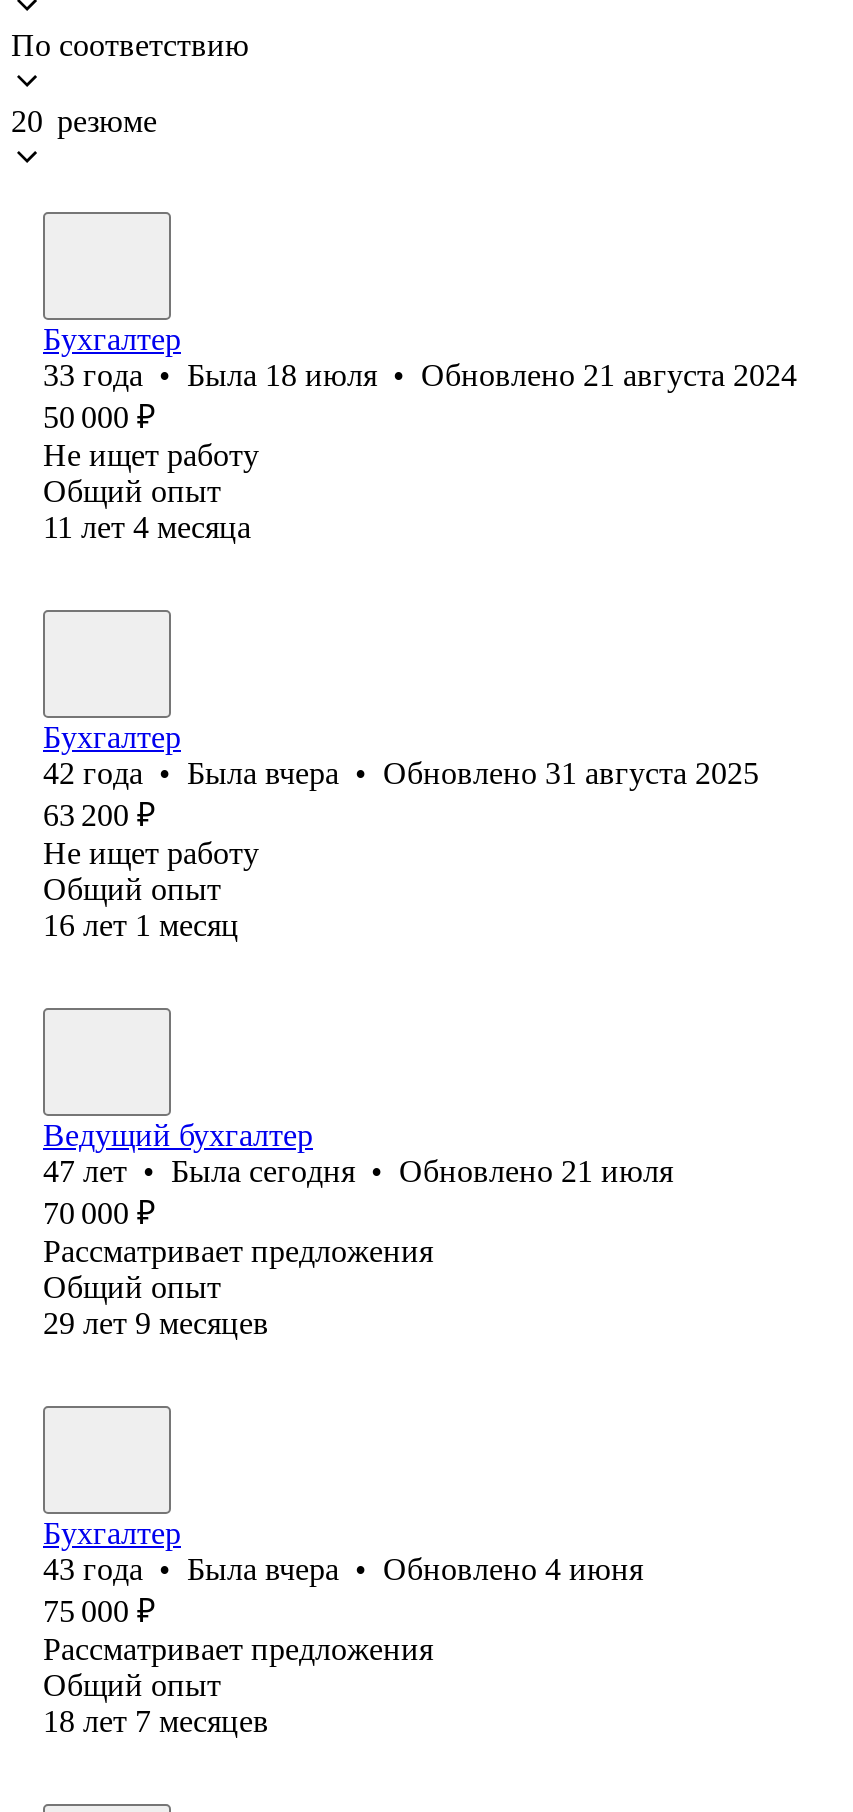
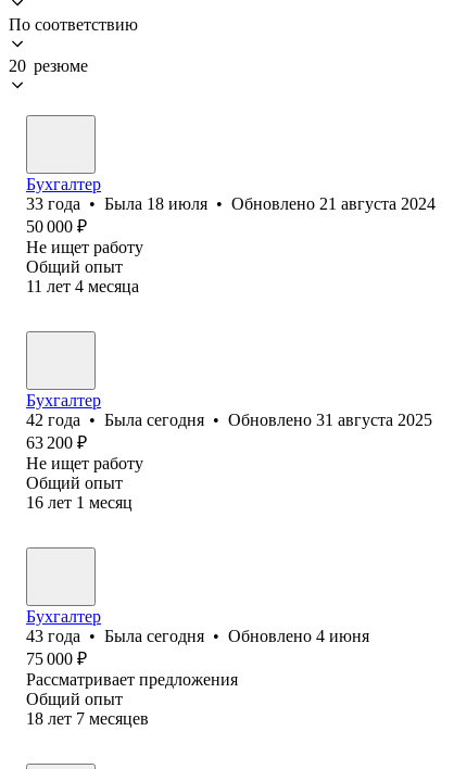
- 42 года • Была вчера • Обновлено 31 августа 2025
+ 42 года • Была сегодня • Обновлено 31 августа 2025

- Ведущий бухгалтер
- 47 лет • Была сегодня • Обновлено 21 июля
- 70 000 ₽
- Рассматривает предложения
- Общий опыт
- 29 лет 9 месяцев

- 43 года • Была вчера • Обновлено 4 июня
+ 43 года • Была сегодня • Обновлено 4 июня
